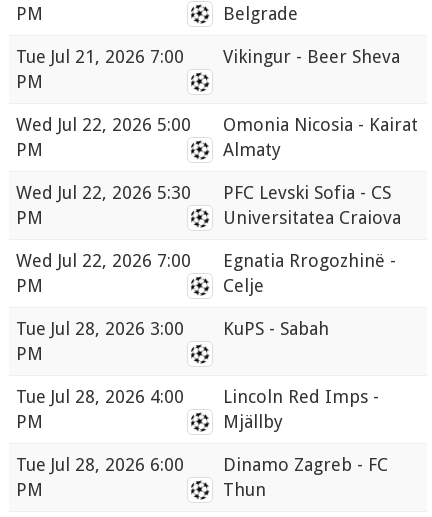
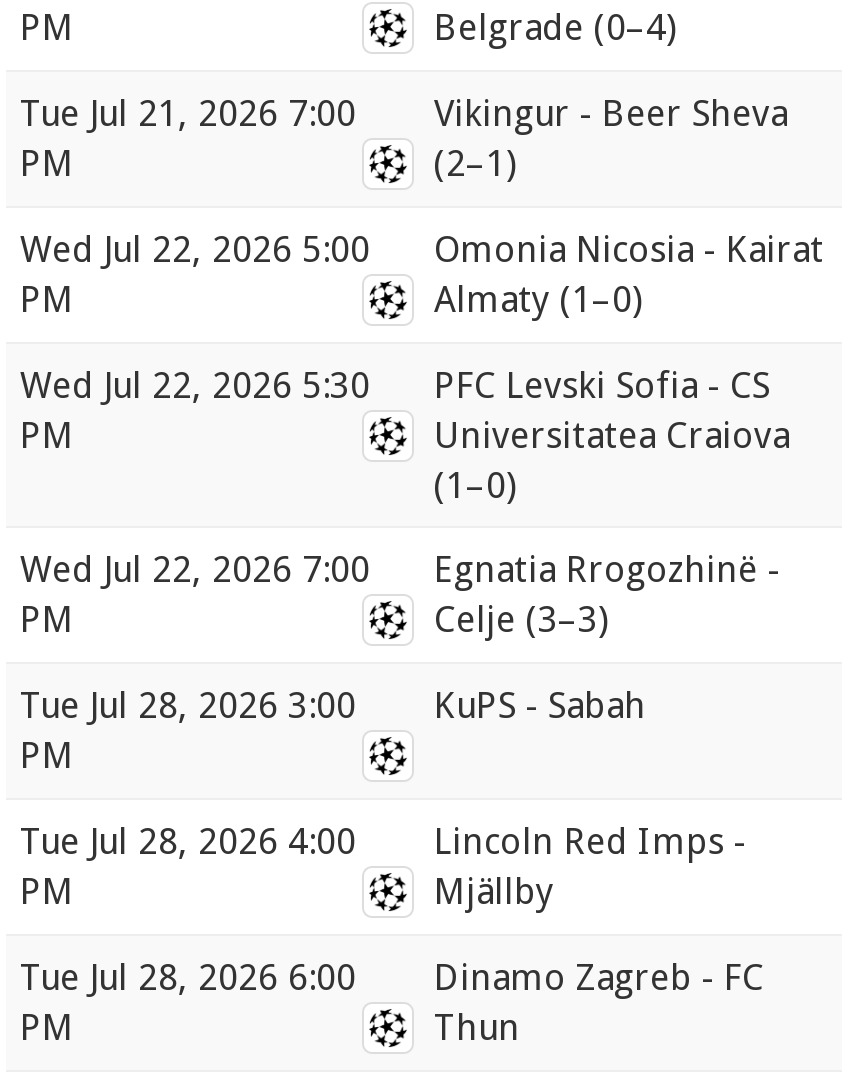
- Belgrade
+ Belgrade (0–4)

+ (2–1)

- Almaty
+ Almaty (1–0)

+ (1–0)

- Celje
+ Celje (3–3)
